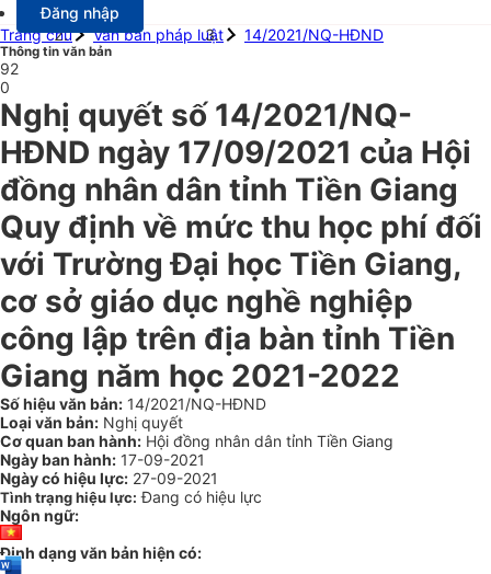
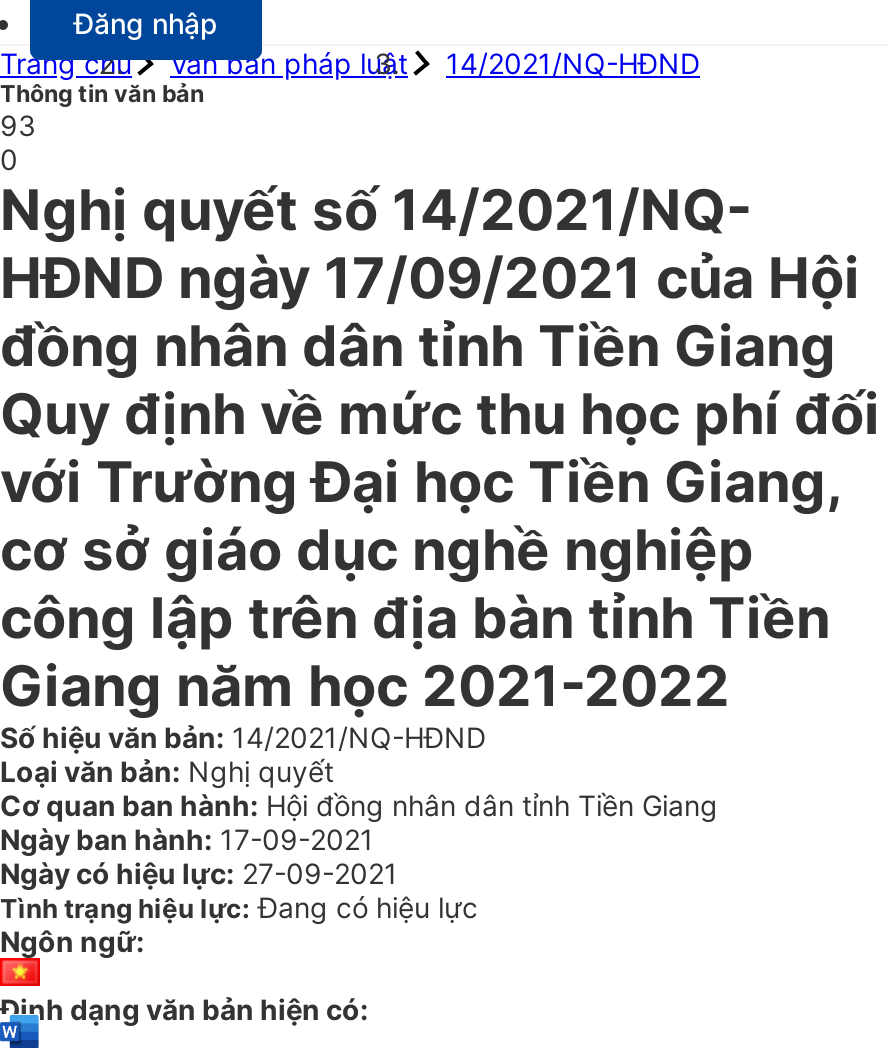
- 92
+ 93
